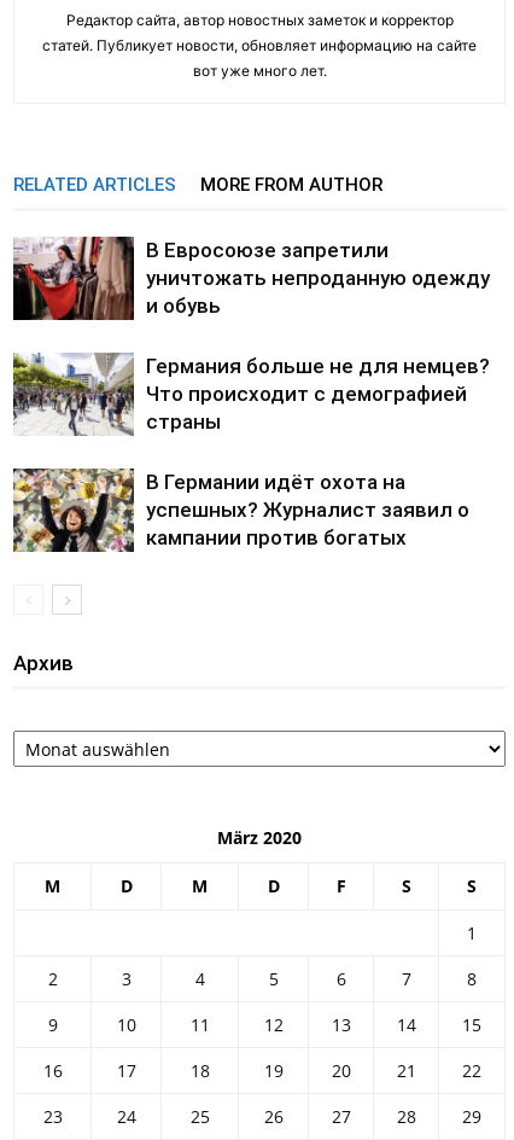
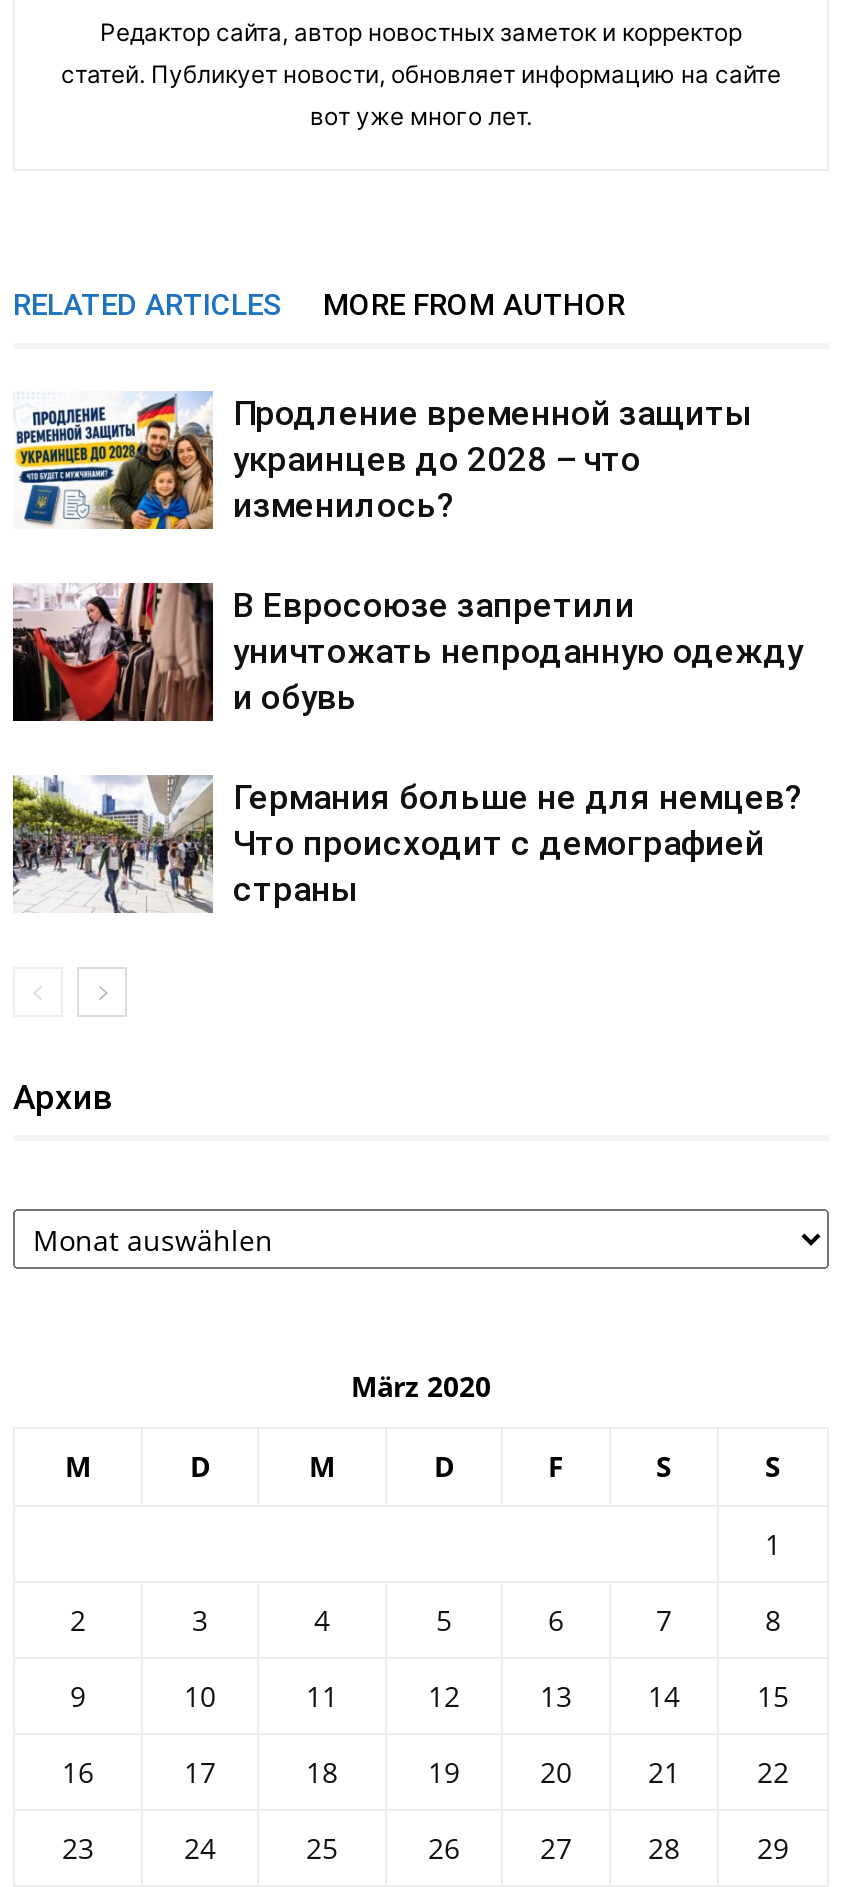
+ [image]
+ Продление временной защиты
+ украинцев до 2028 – что
+ изменилось?

moved down: [image] | В Евросоюзе запретили | уничтожать непроданную одежду | и обувь | Германия больше не для немцев? | Что происходит с демографией | страны

- [image]
- В Германии идёт охота на
- успешных? Журналист заявил о
- кампании против богатых
